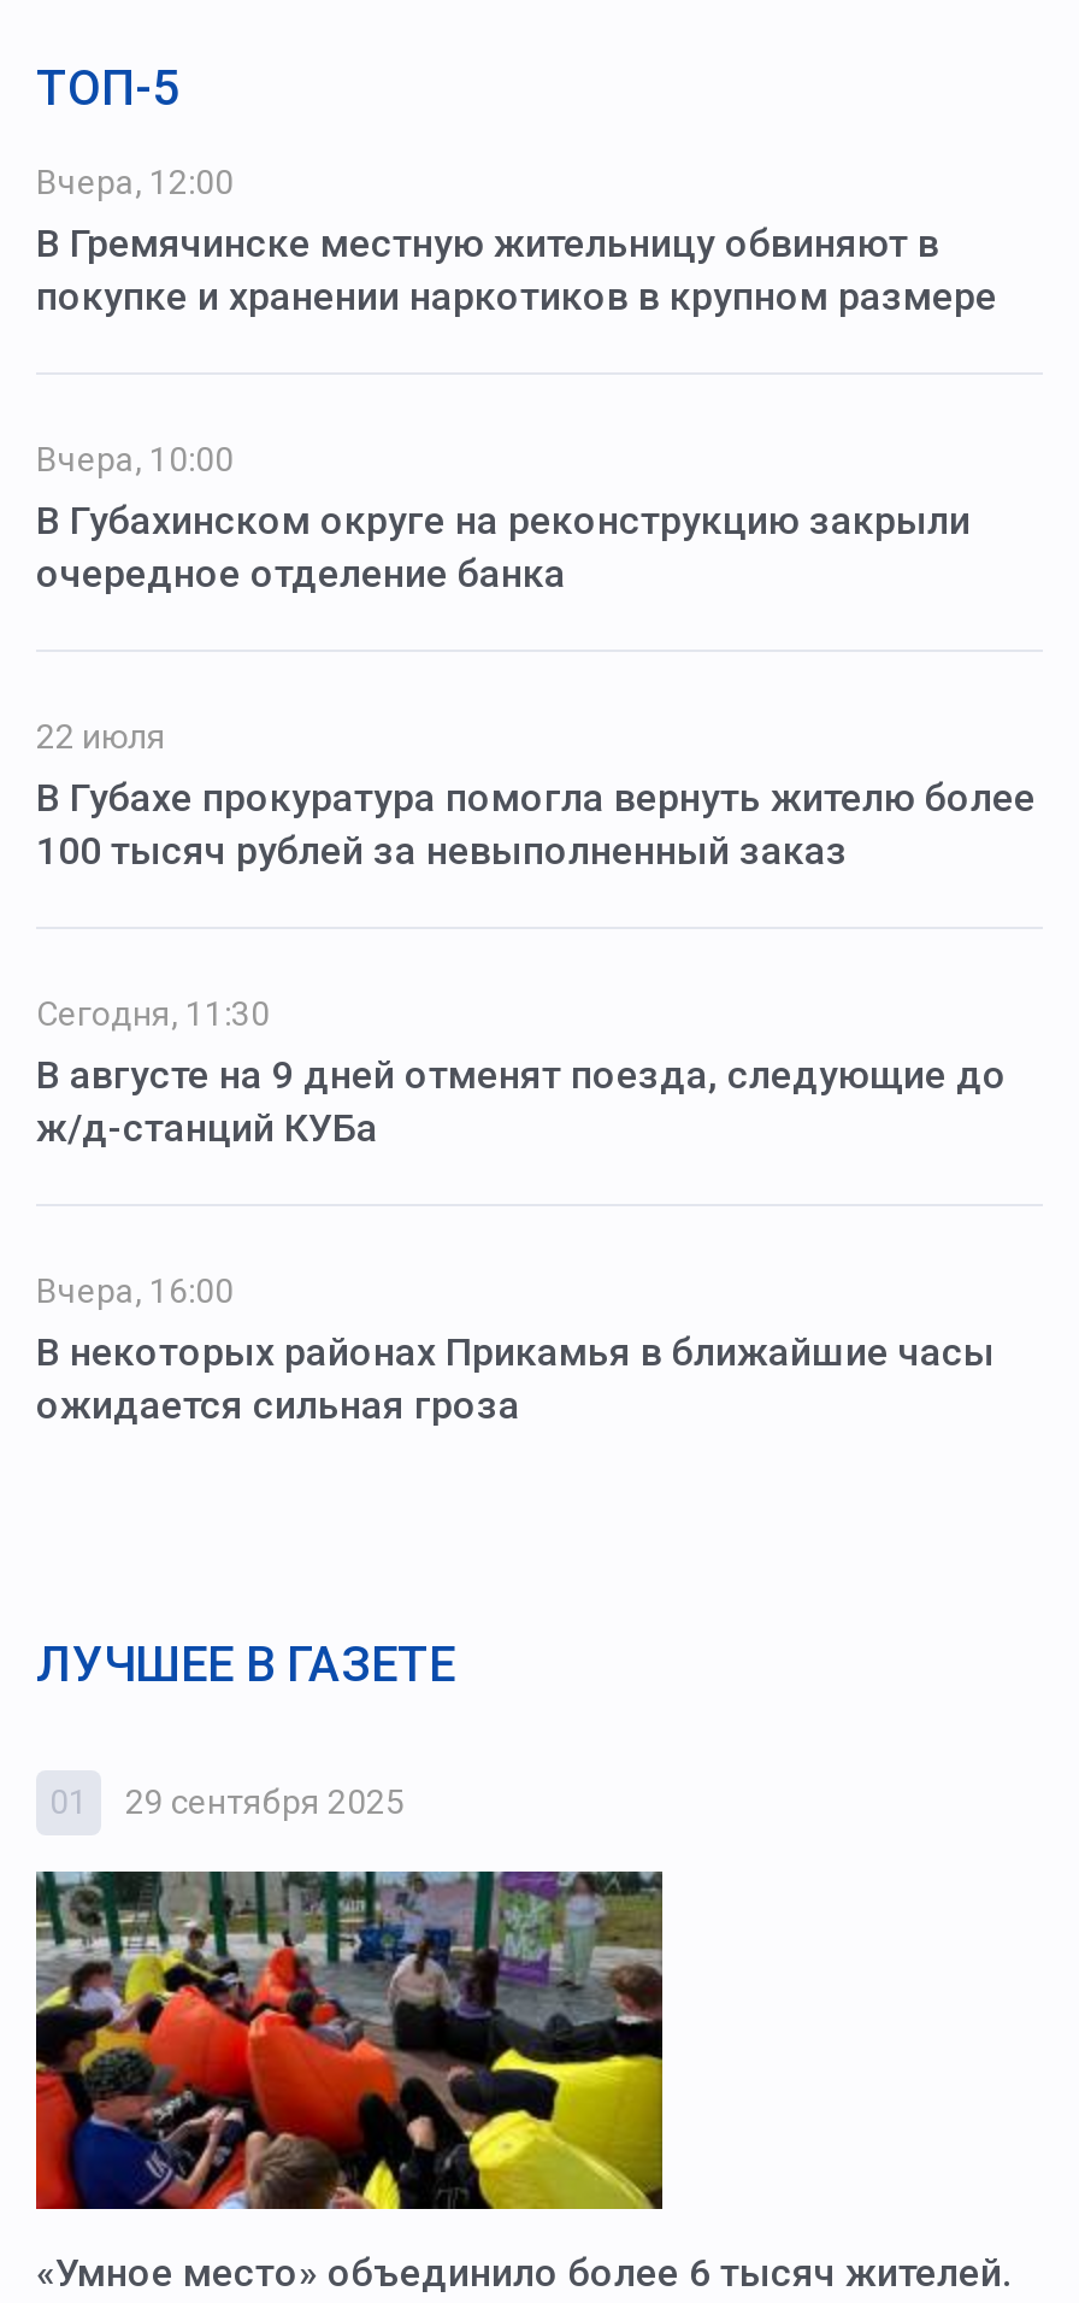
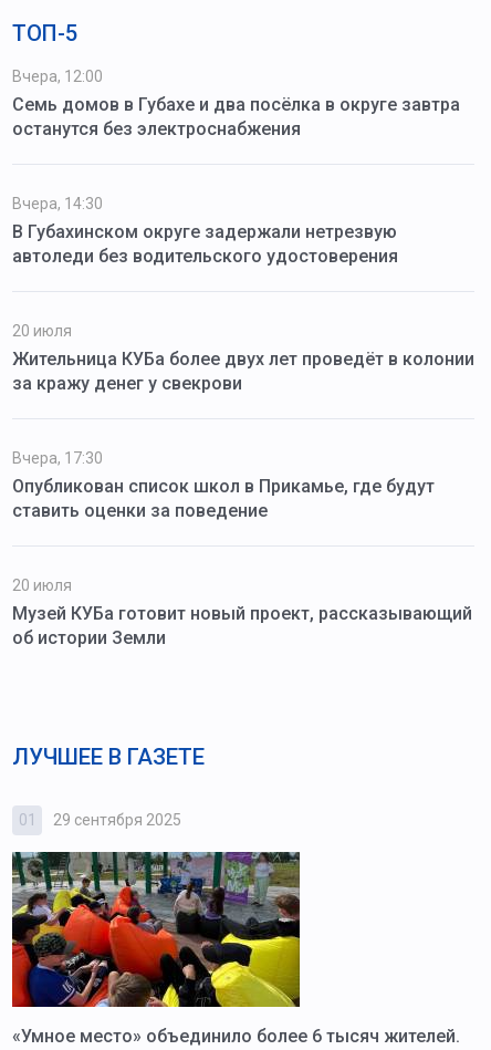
- В Гремячинске местную жительницу обвиняют в
- покупке и хранении наркотиков в крупном размере
+ Семь домов в Губахе и два посёлка в округе завтра
+ останутся без электроснабжения

- Вчера, 10:00
- В Губахинском округе на реконструкцию закрыли
- очередное отделение банка
+ Вчера, 14:30
+ В Губахинском округе задержали нетрезвую
+ автоледи без водительского удостоверения

- 22 июля
- В Губахе прокуратура помогла вернуть жителю более
- 100 тысяч рублей за невыполненный заказ
+ 20 июля
+ Жительница КУБа более двух лет проведёт в колонии
+ за кражу денег у свекрови

- Сегодня, 11:30
- В августе на 9 дней отменят поезда, следующие до
- ж/д-станций КУБа
+ Вчера, 17:30
+ Опубликован список школ в Прикамье, где будут
+ ставить оценки за поведение

- Вчера, 16:00
- В некоторых районах Прикамья в ближайшие часы
- ожидается сильная гроза
+ 20 июля
+ Музей КУБа готовит новый проект, рассказывающий
+ об истории Земли
